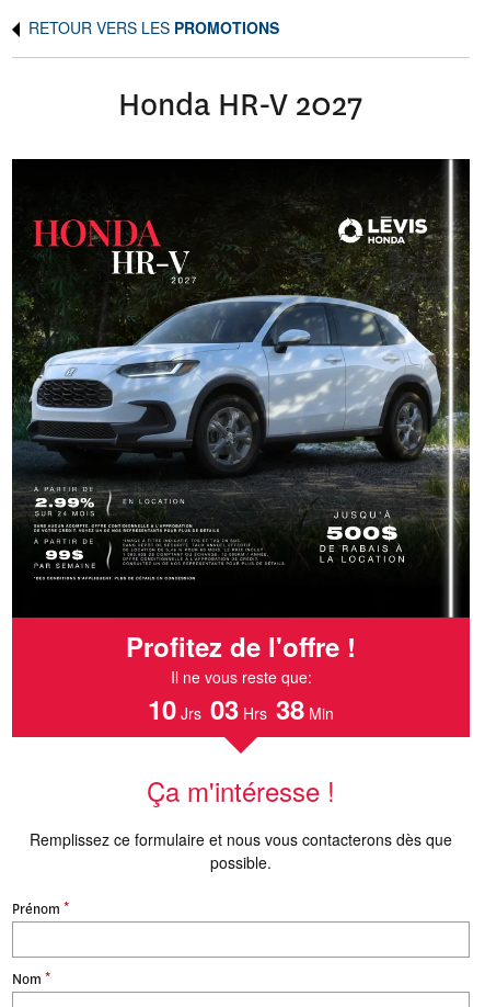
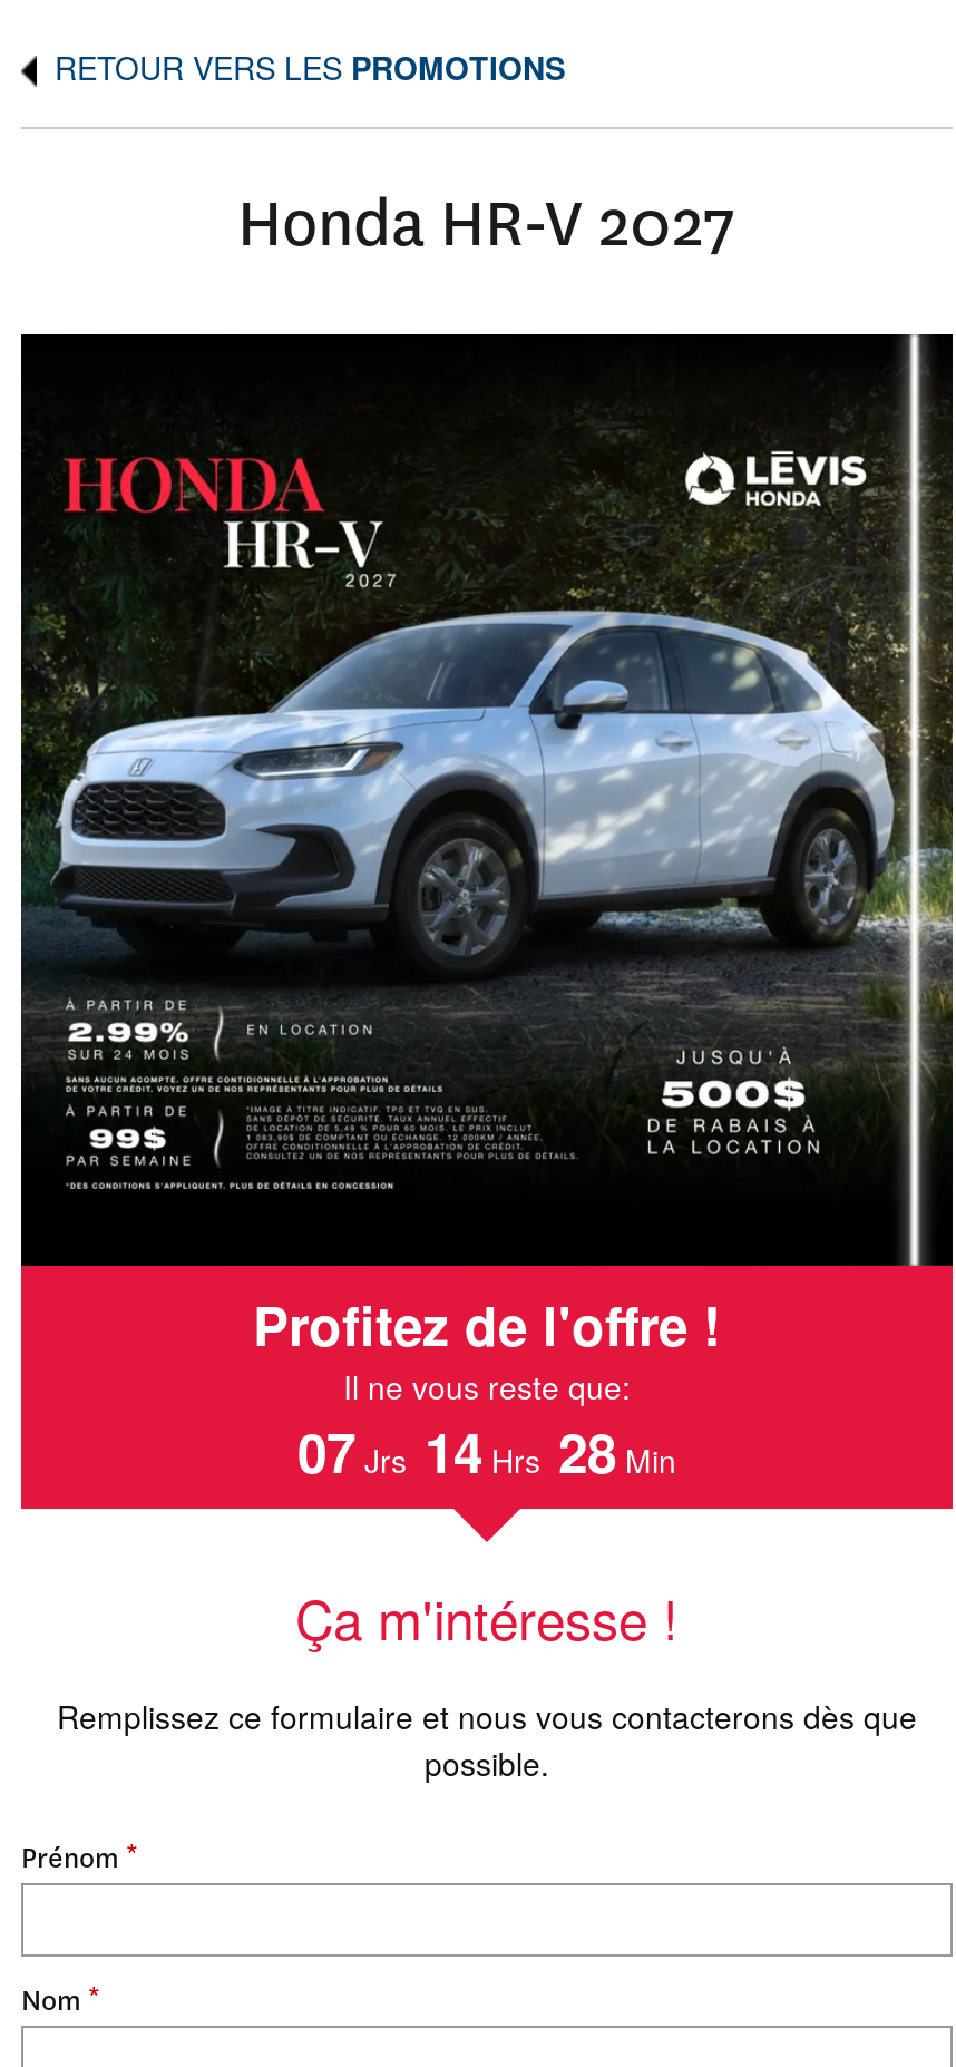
- 10Jrs 03Hrs 38Min
+ 07Jrs 14Hrs 28Min
